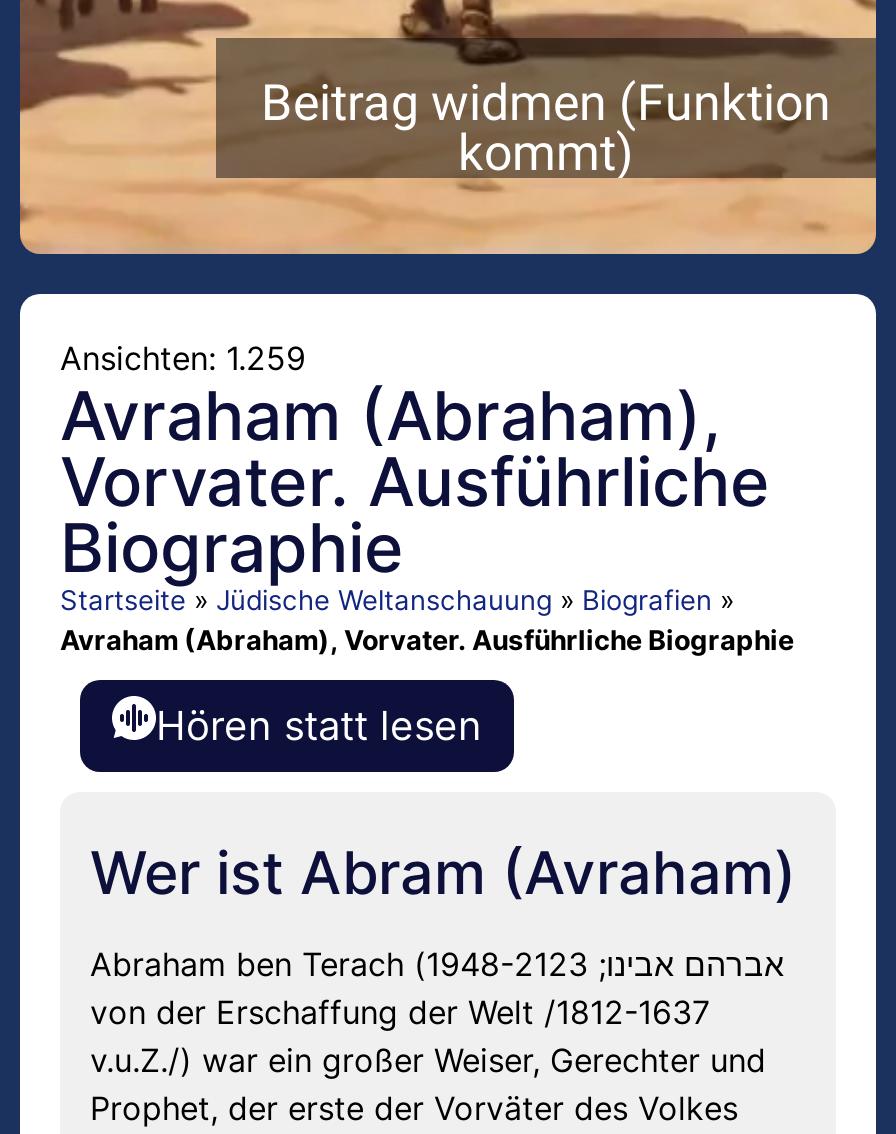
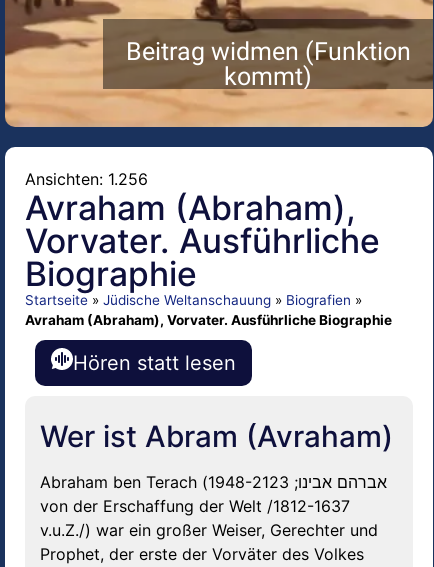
- Ansichten: 1.259
+ Ansichten: 1.256
